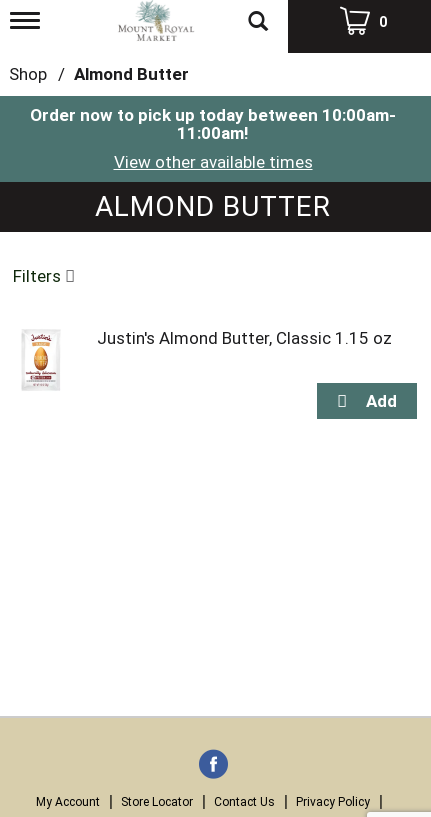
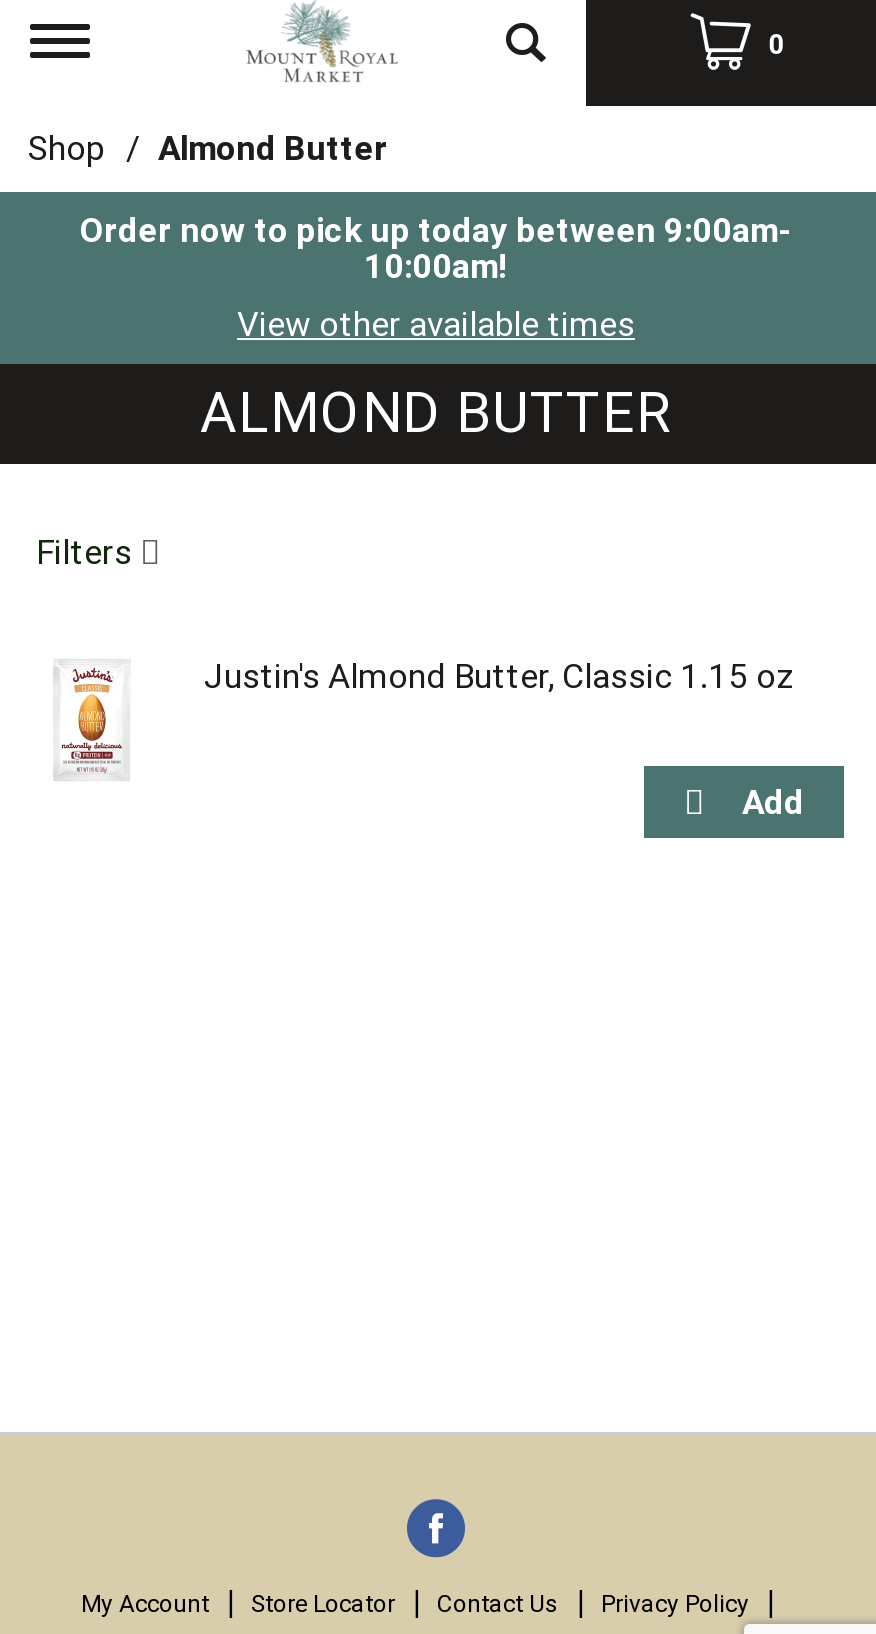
- Order now to pick up today between 10:00am-
- 11:00am!
+ Order now to pick up today between 9:00am-
+ 10:00am!
